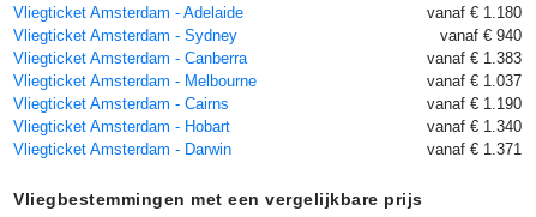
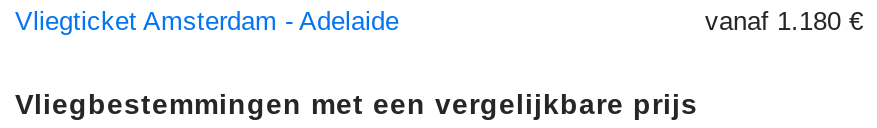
- vanaf € 1.180
- Vliegticket Amsterdam - Sydney
- vanaf € 940
- Vliegticket Amsterdam - Canberra
- vanaf € 1.383
- Vliegticket Amsterdam - Melbourne
- vanaf € 1.037
- Vliegticket Amsterdam - Cairns
- vanaf € 1.190
- Vliegticket Amsterdam - Hobart
- vanaf € 1.340
- Vliegticket Amsterdam - Darwin
- vanaf € 1.371
+ vanaf 1.180 €
